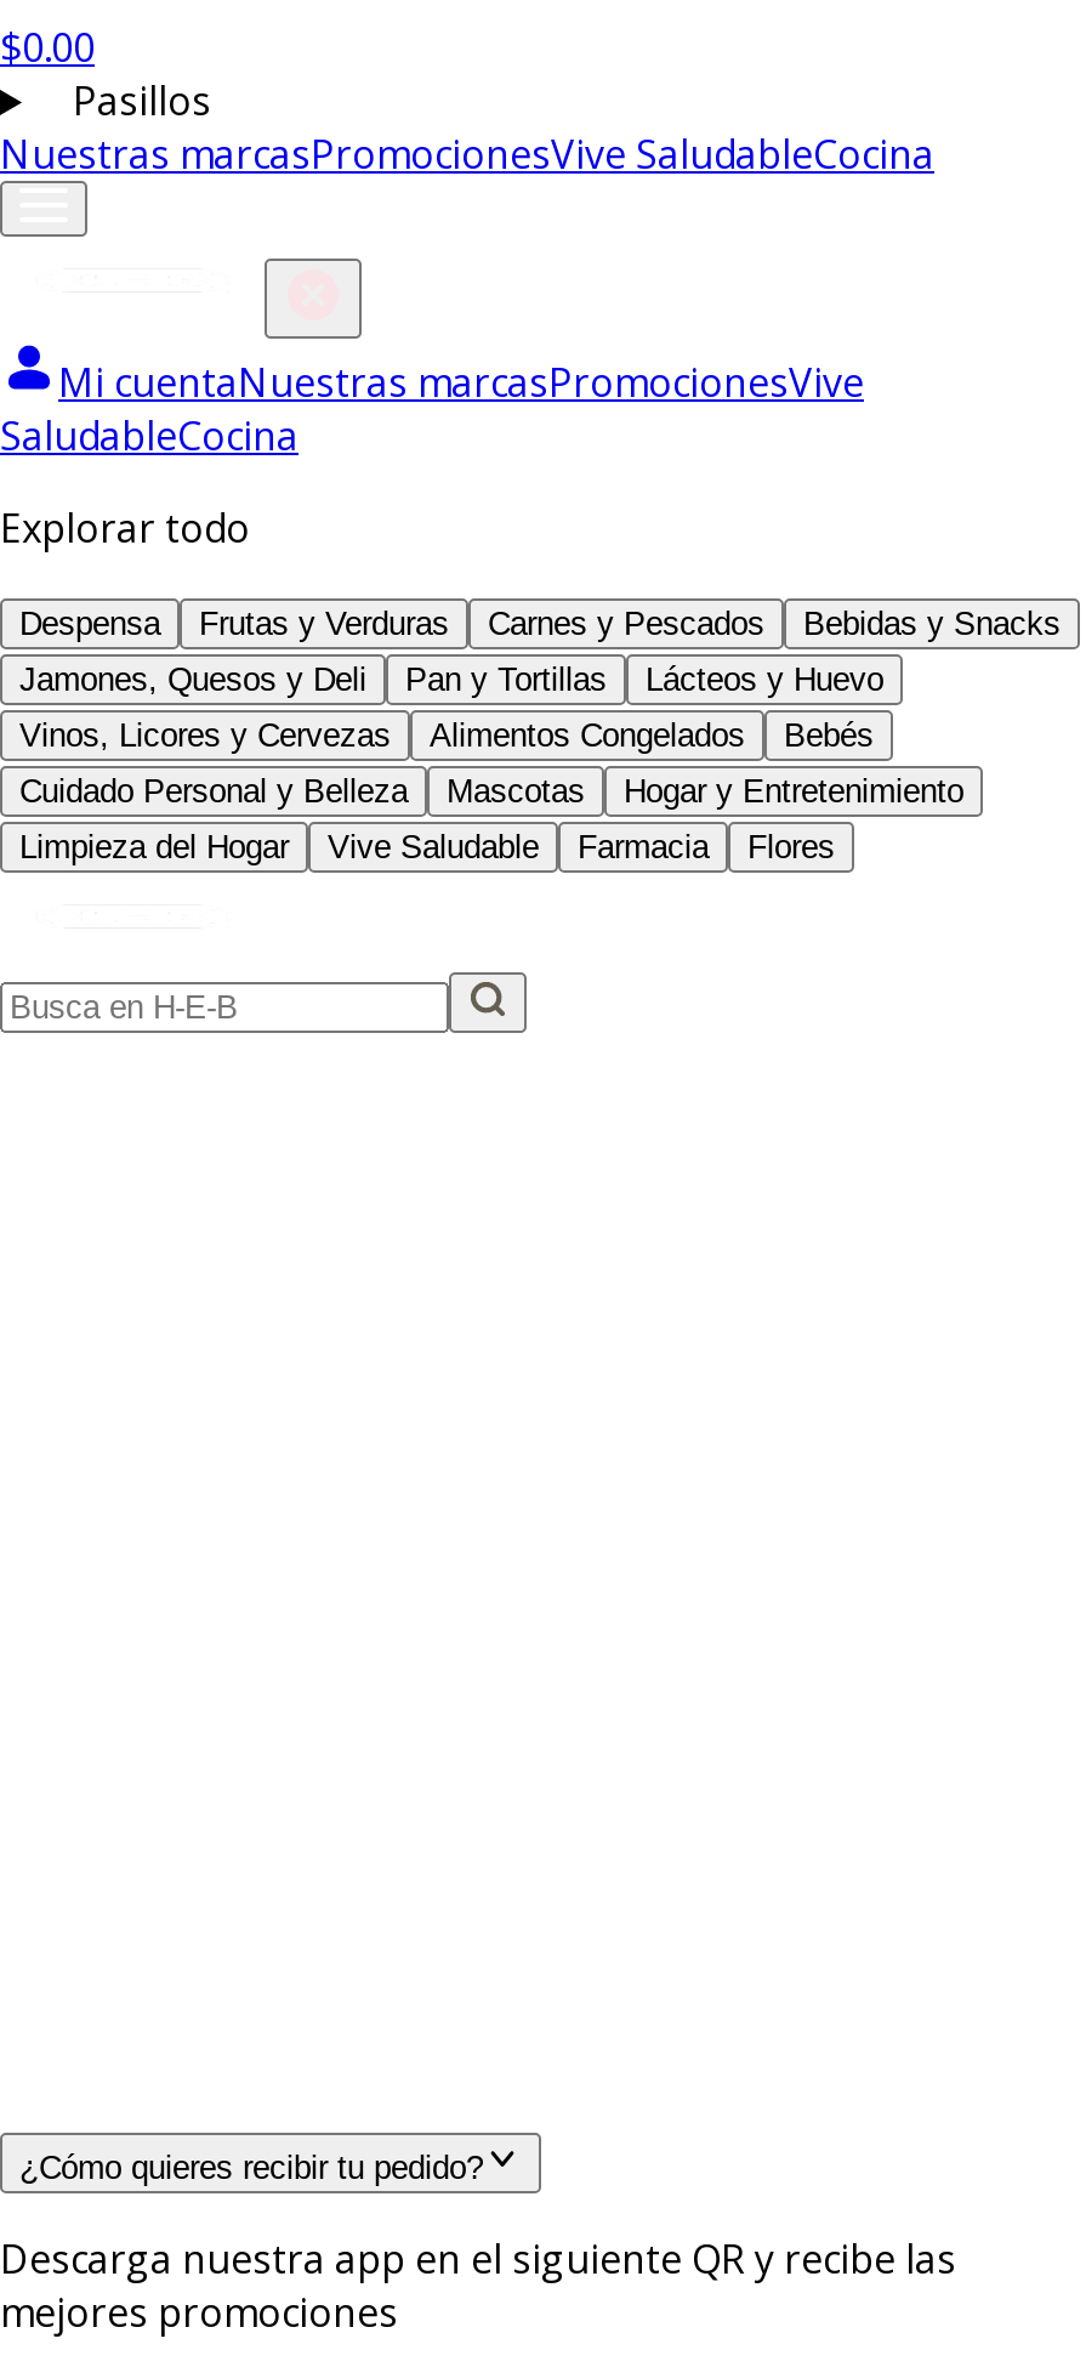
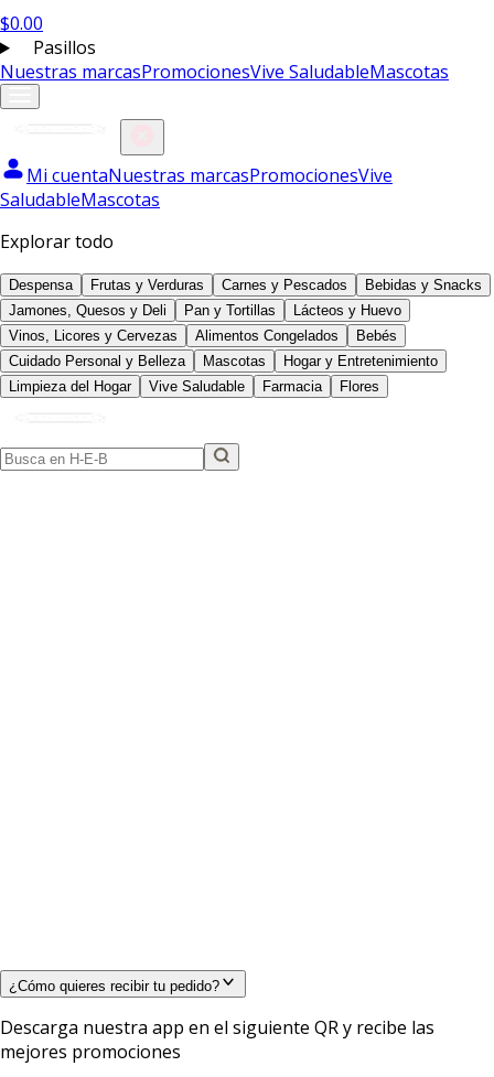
- Nuestras marcasPromocionesVive SaludableCocina
+ Nuestras marcasPromocionesVive SaludableMascotas

- SaludableCocina
+ SaludableMascotas
